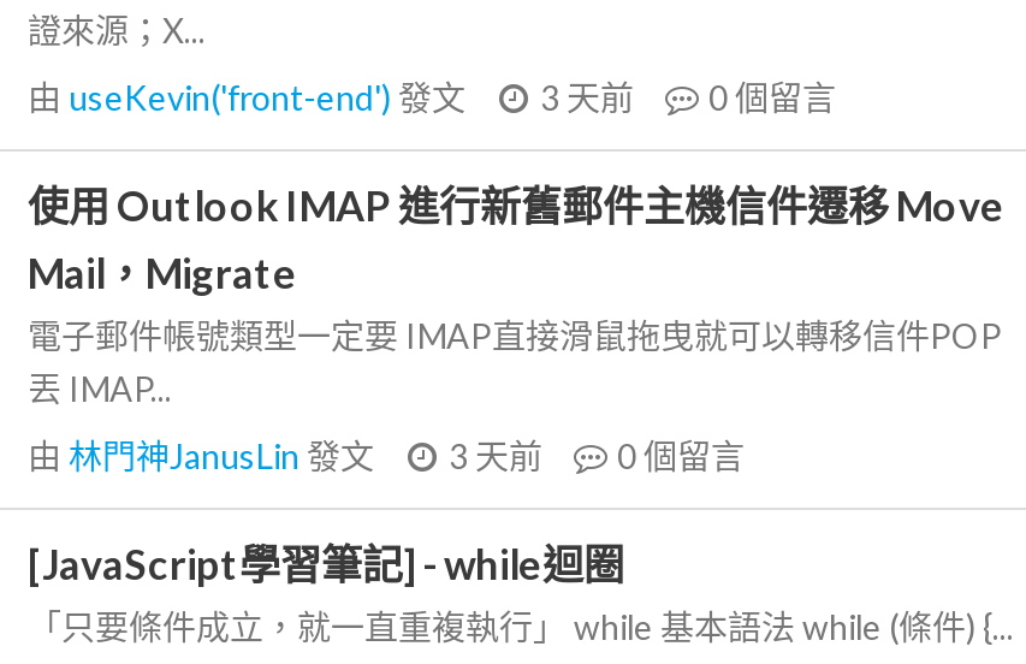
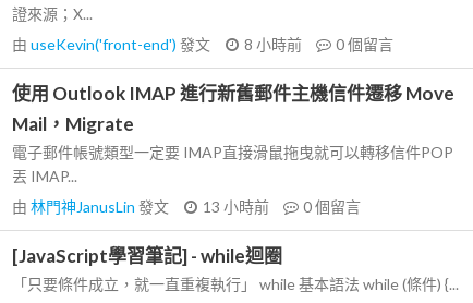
- 由useKevin('front-end')發文 3 天前 0個留言
+ 由useKevin('front-end')發文 8 小時前 0個留言

- 由林門神JanusLin發文 3 天前 0個留言
+ 由林門神JanusLin發文 13 小時前 0個留言
